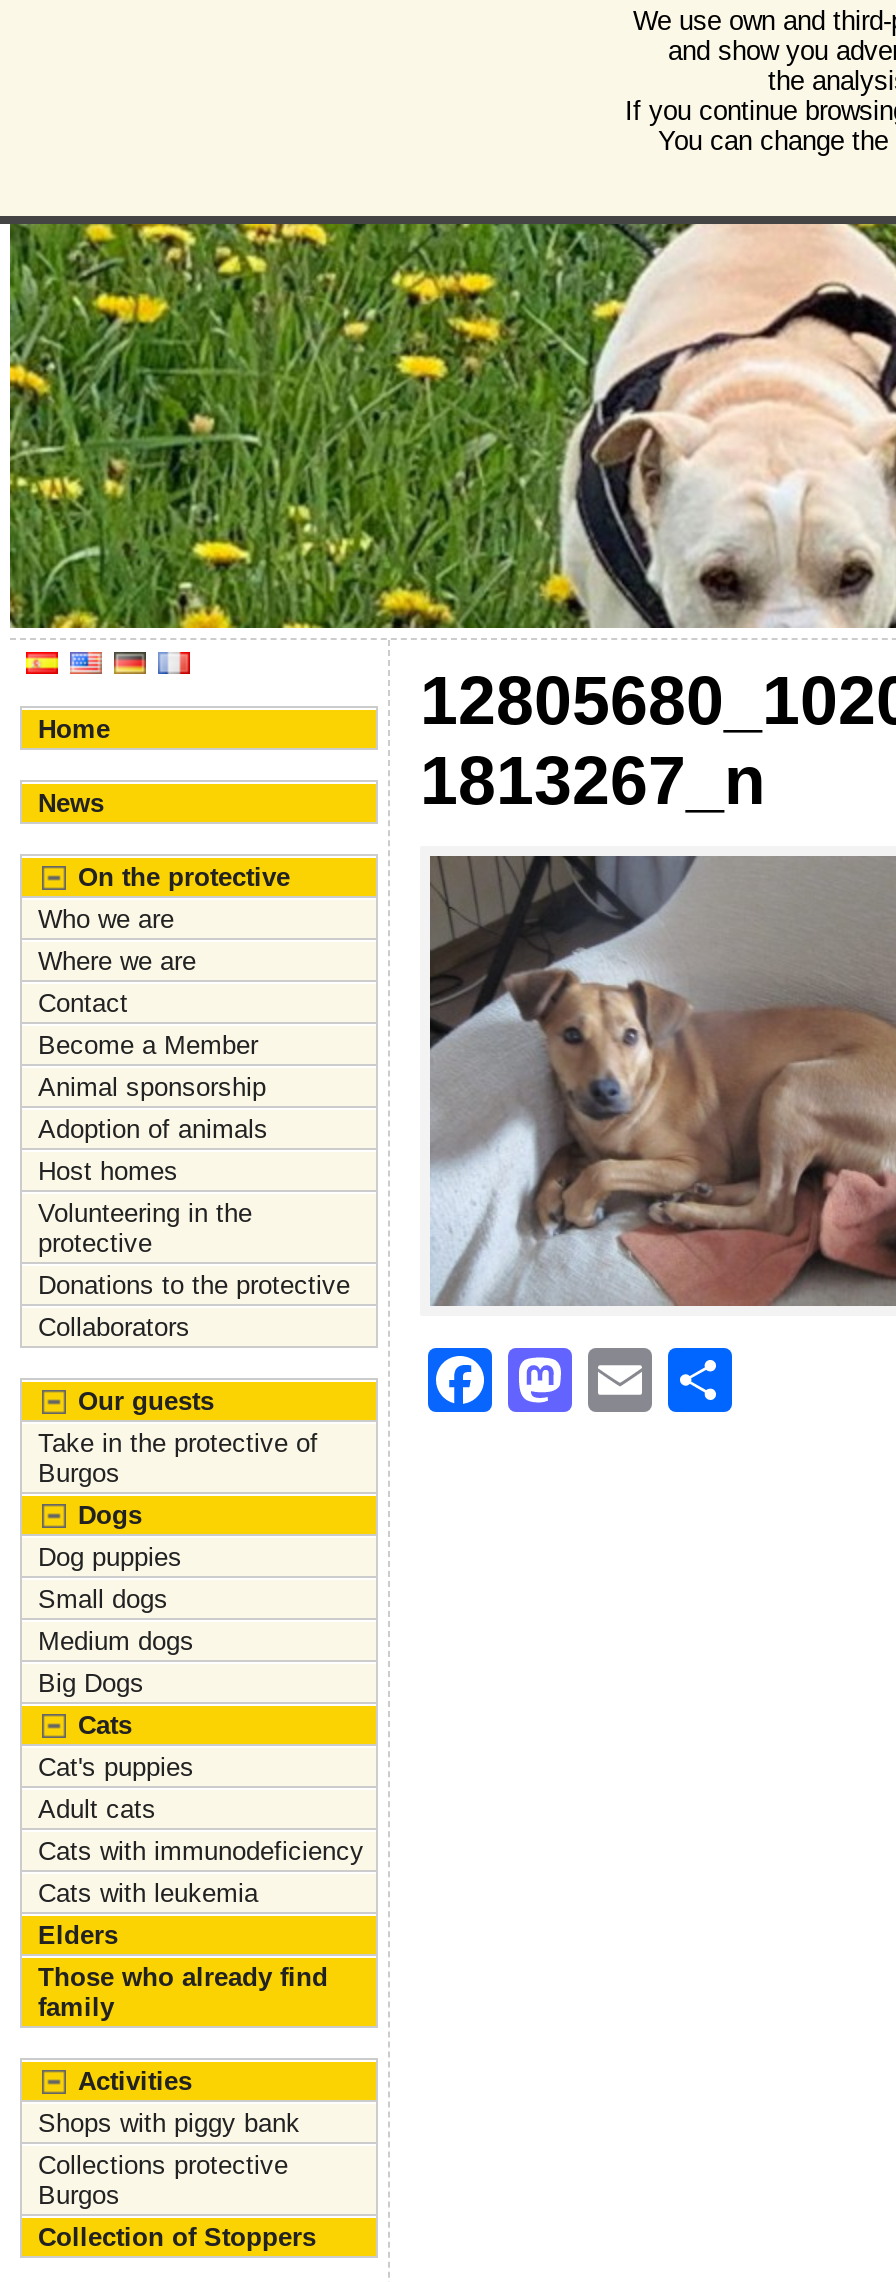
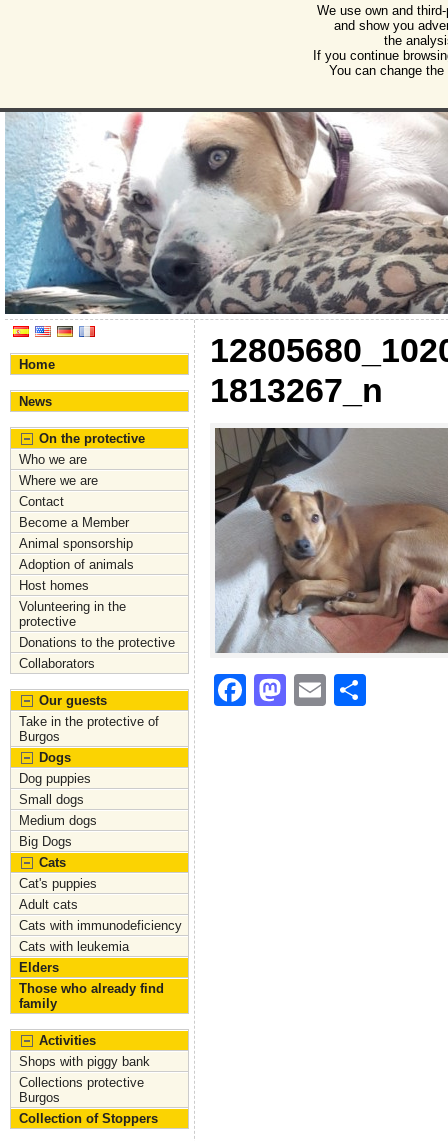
- [image]
+ [image]
